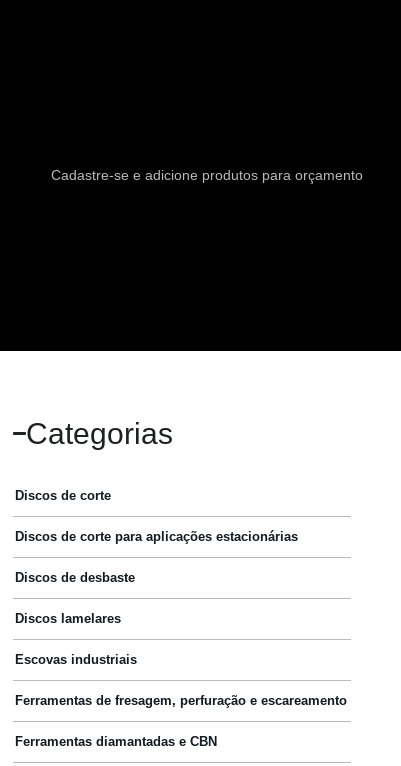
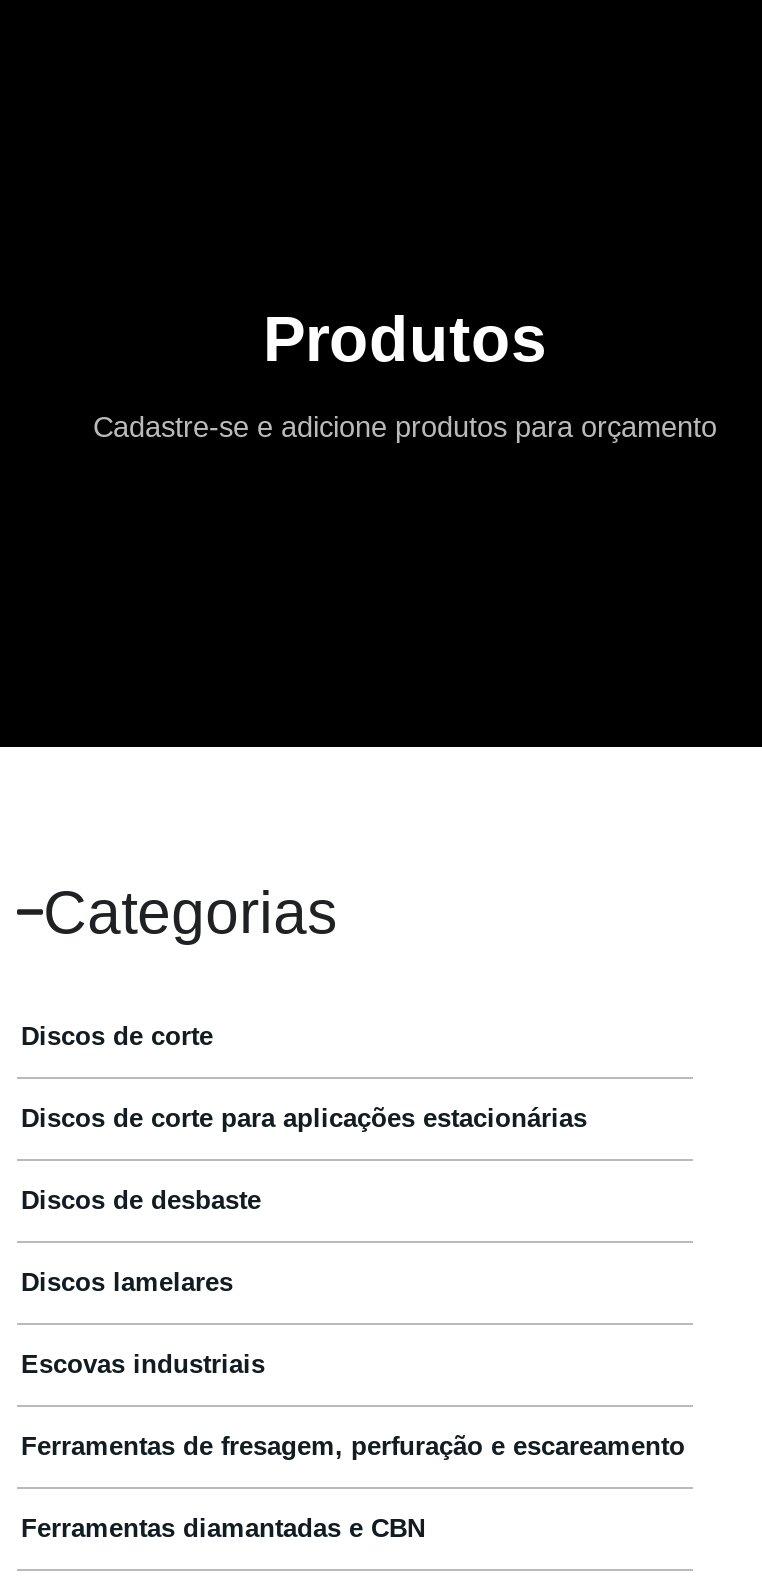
+ Produtos
